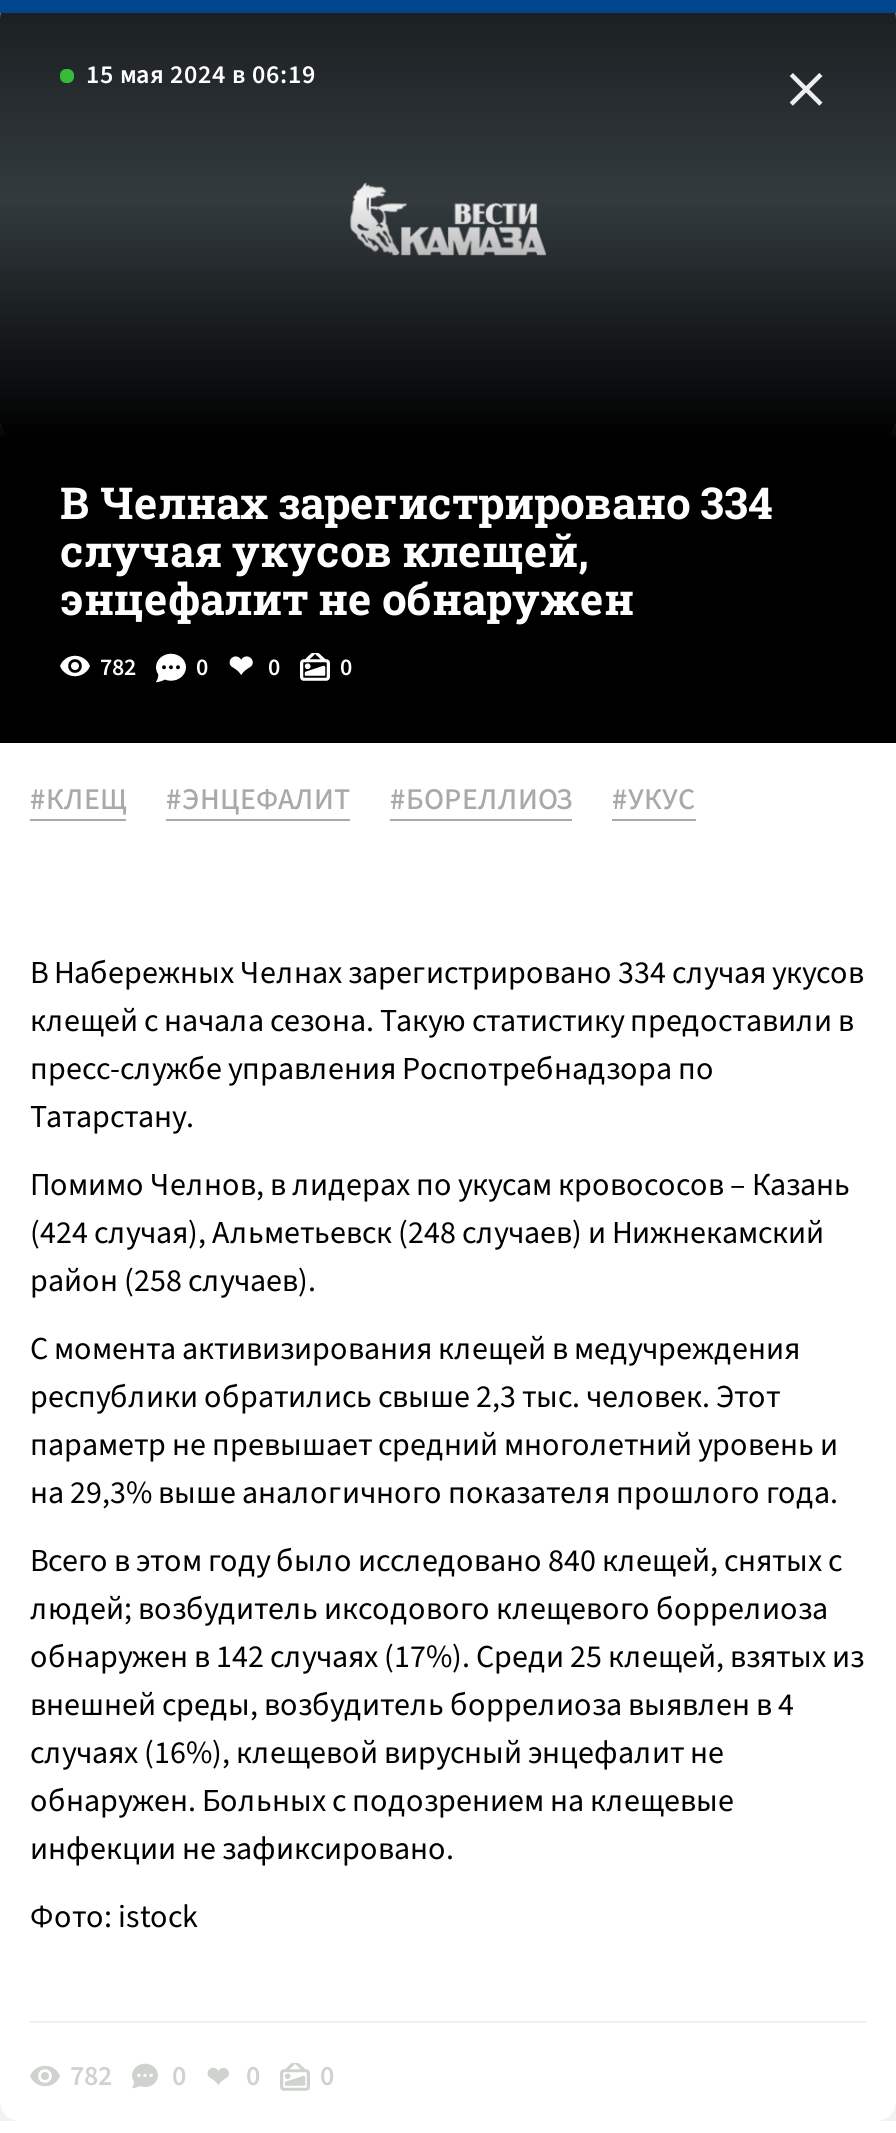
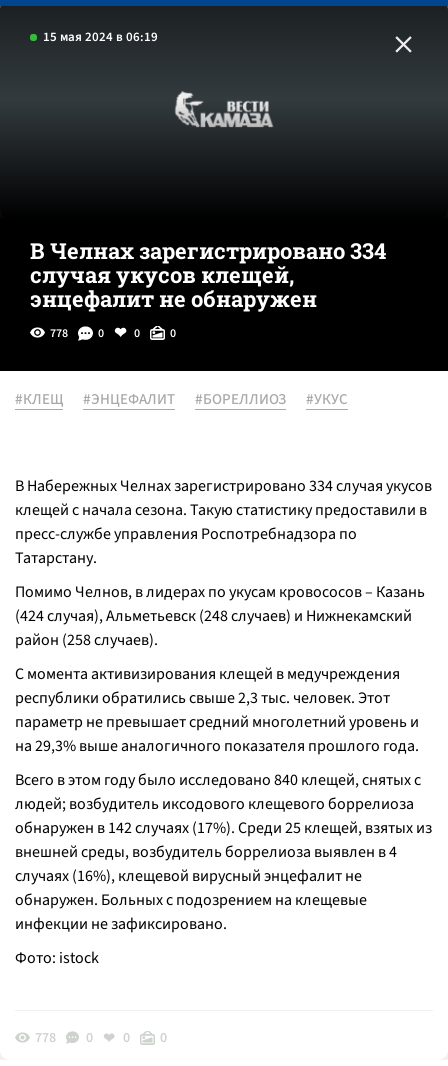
- 782 0 0 0
+ 778 0 0 0

- 782 0 0 0
+ 778 0 0 0
